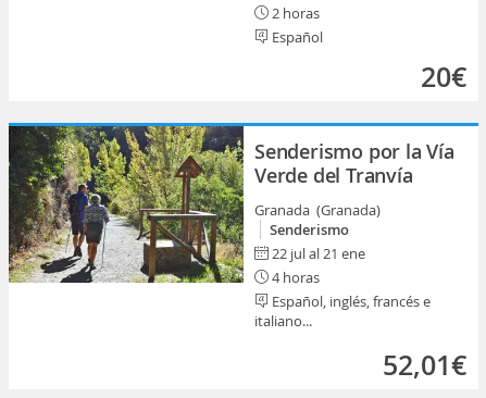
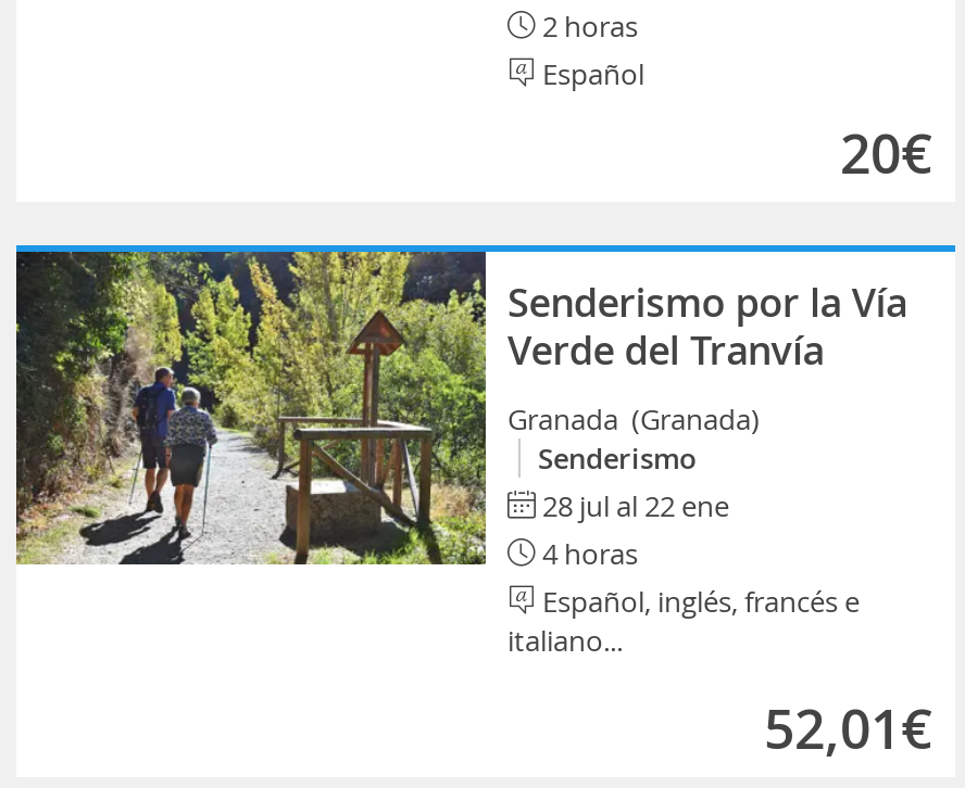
- 22 jul al 21 ene
+ 28 jul al 22 ene
